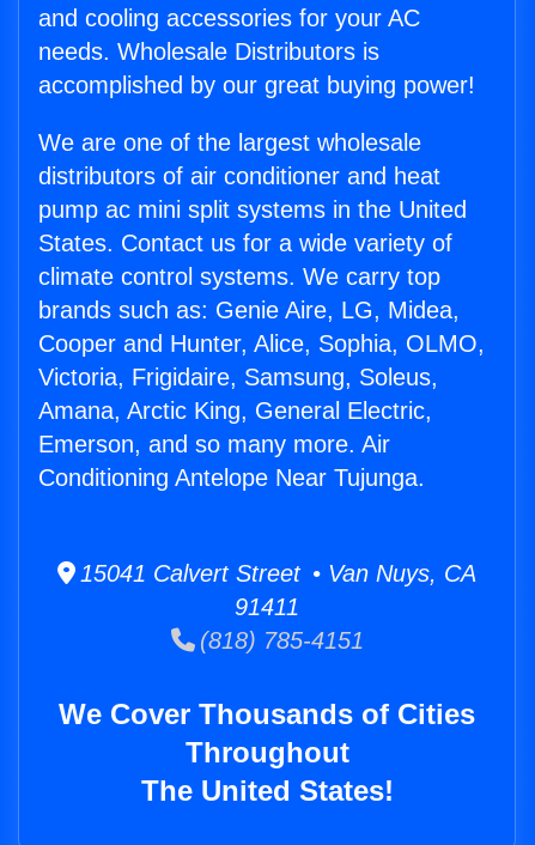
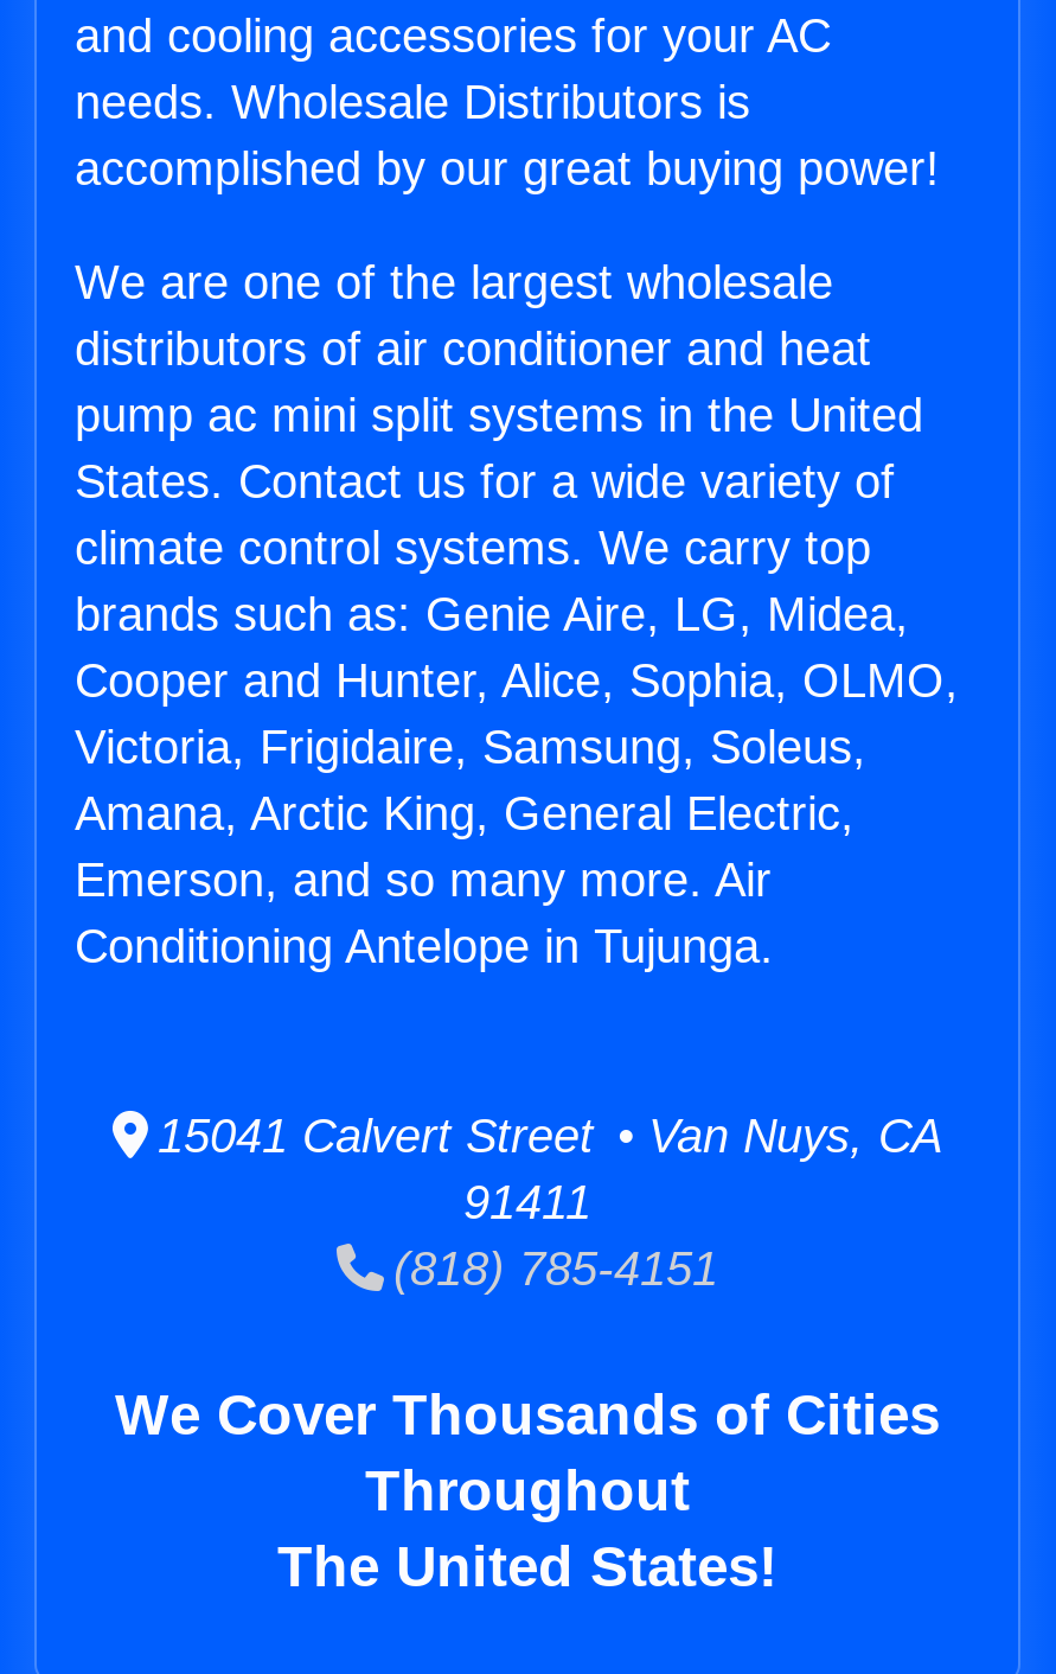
- Conditioning Antelope Near Tujunga.
+ Conditioning Antelope in Tujunga.
